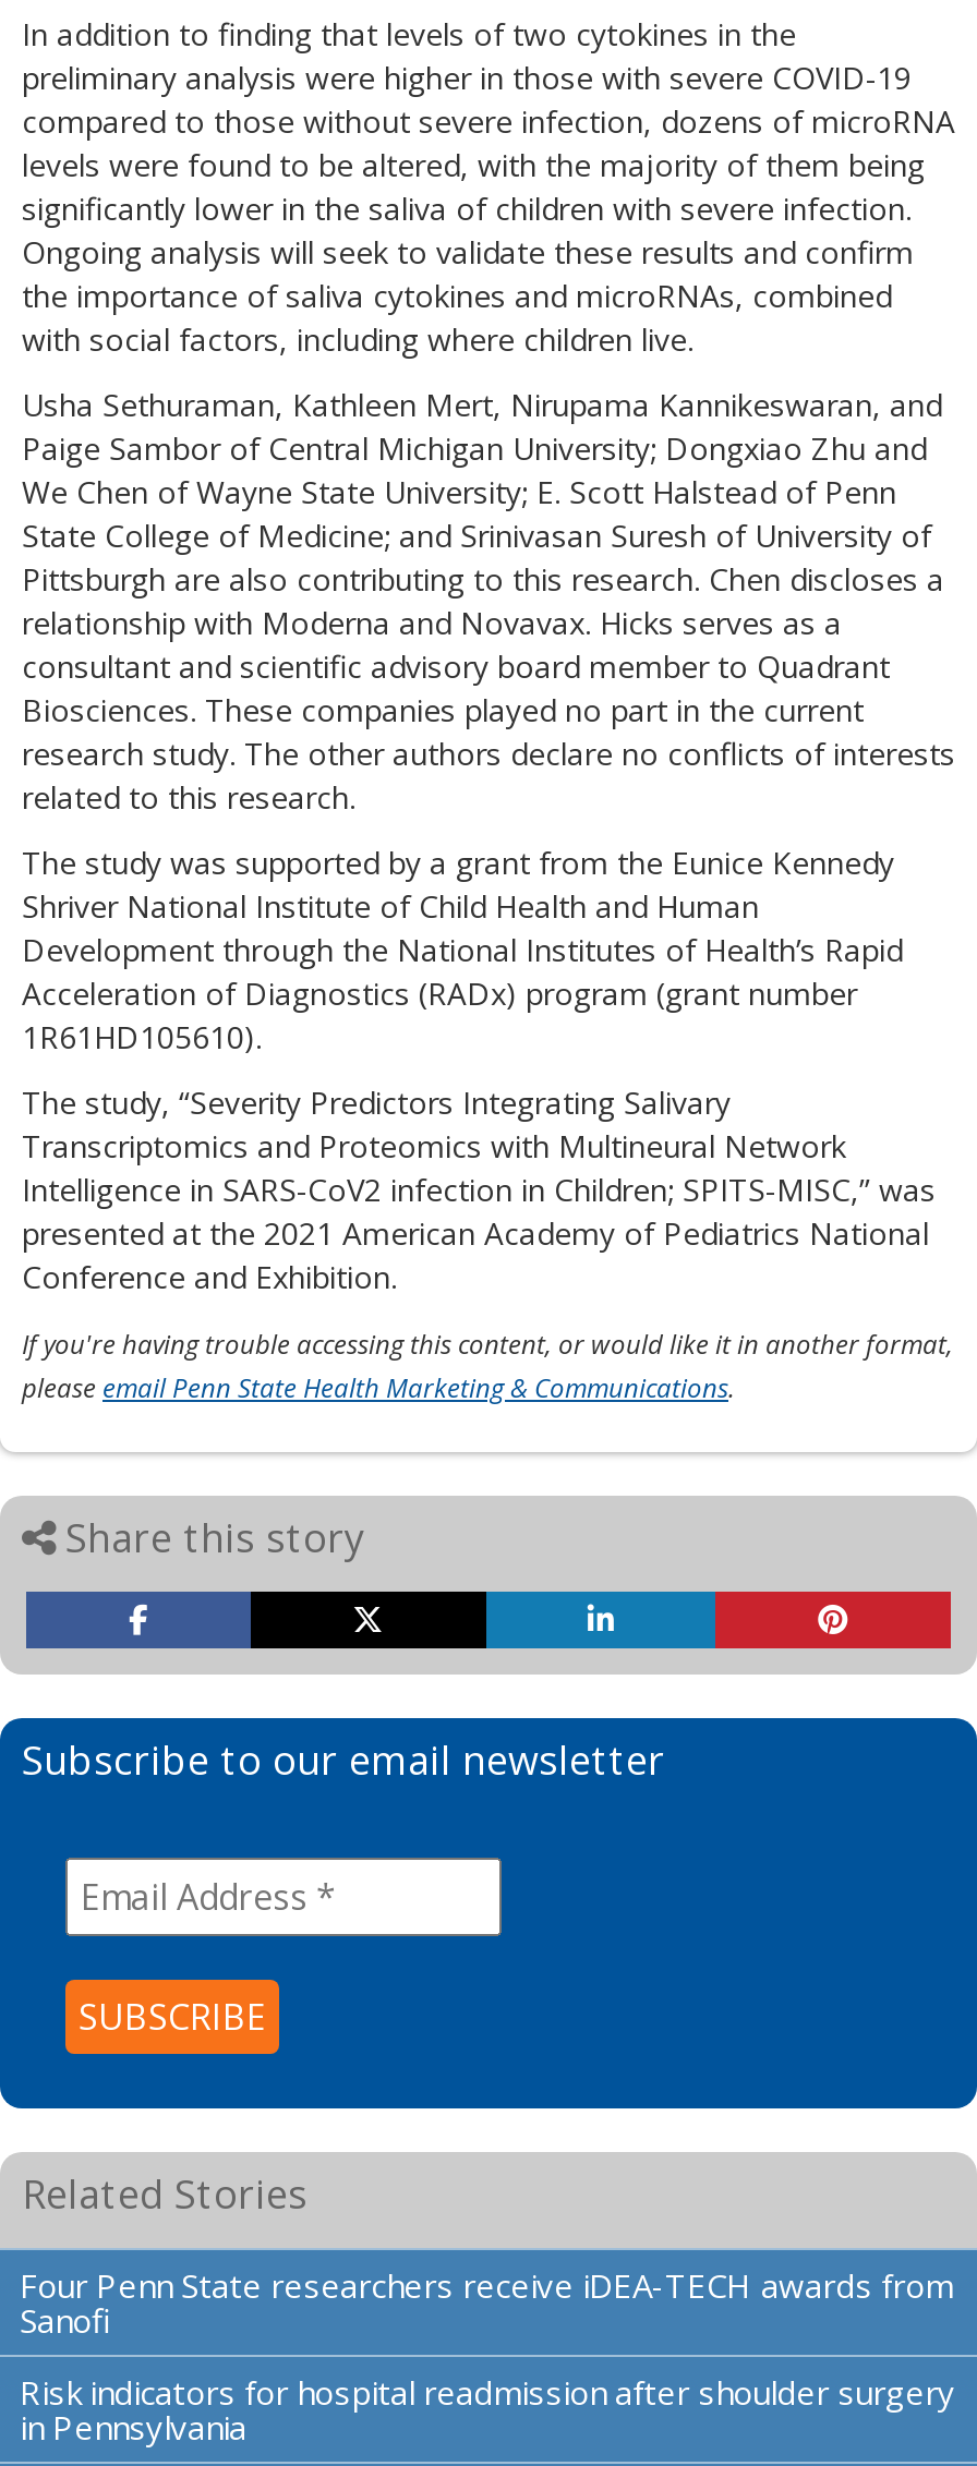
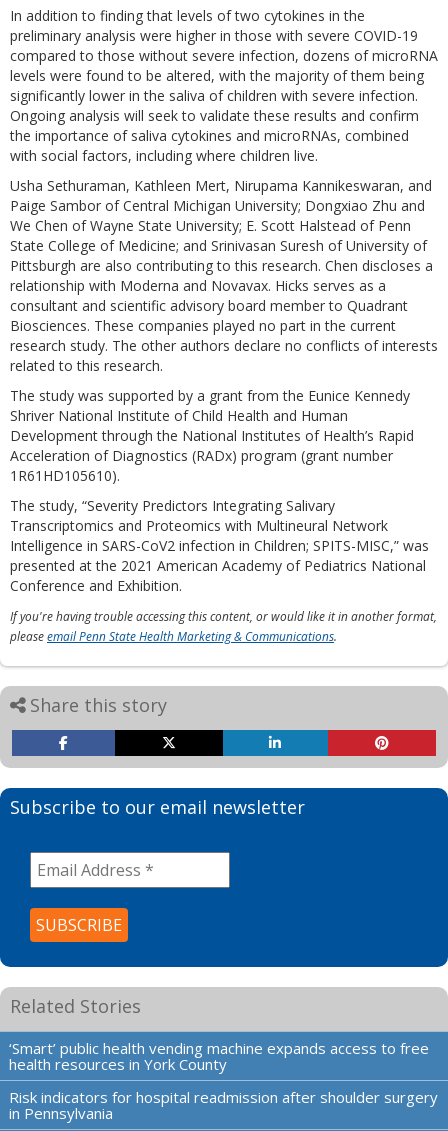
- Four Penn State researchers receive iDEA-TECH awards from
- Sanofi
+ ‘Smart’ public health vending machine expands access to free
+ health resources in York County
